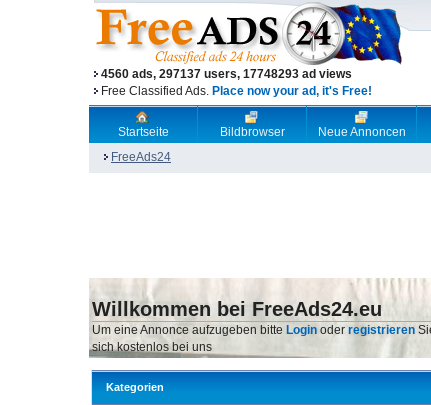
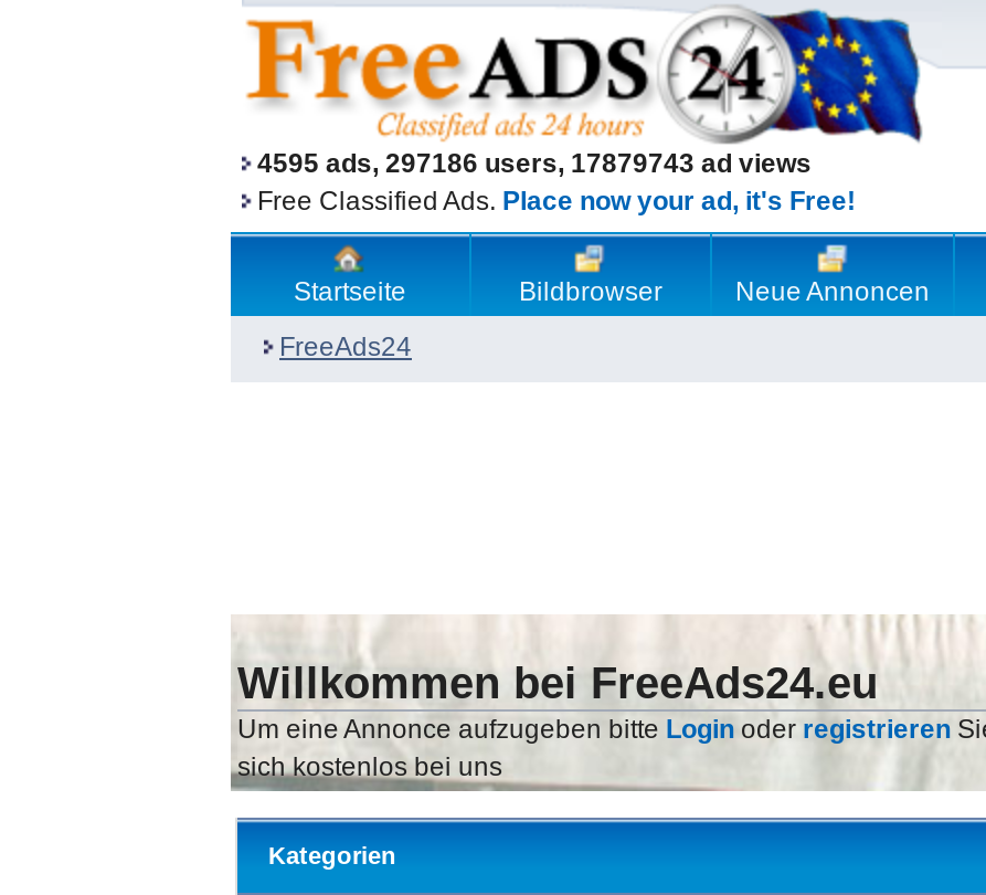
- 4560 ads, 297137 users, 17748293 ad views
+ 4595 ads, 297186 users, 17879743 ad views
